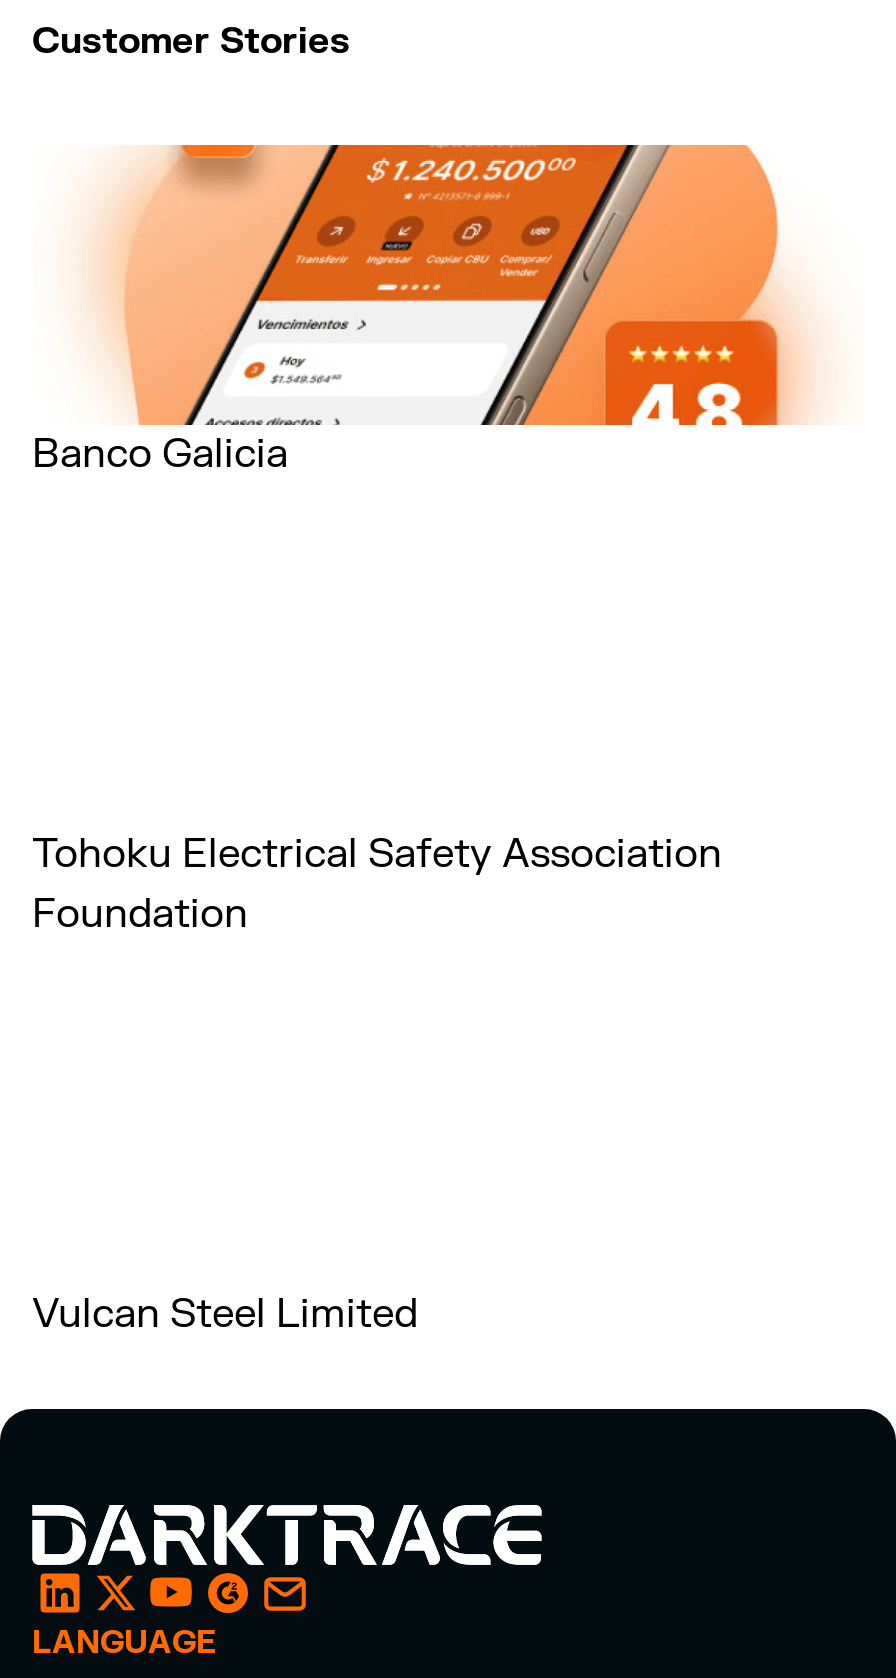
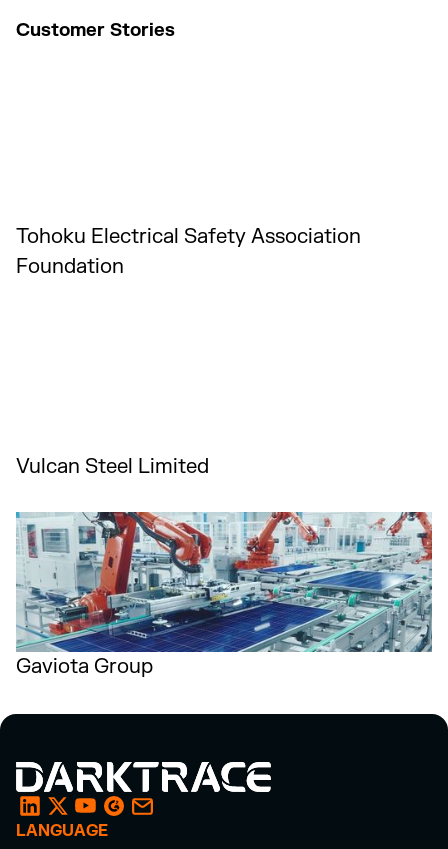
- [image]
- Banco Galicia

moved up: Tohoku Electrical Safety Association | Foundation | Vulcan Steel Limited

+ [image]
+ Gaviota Group
